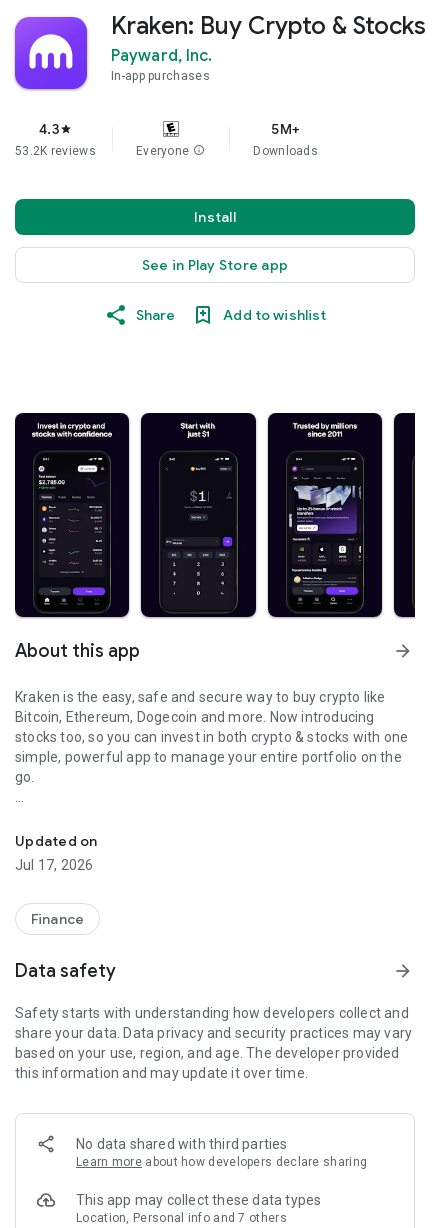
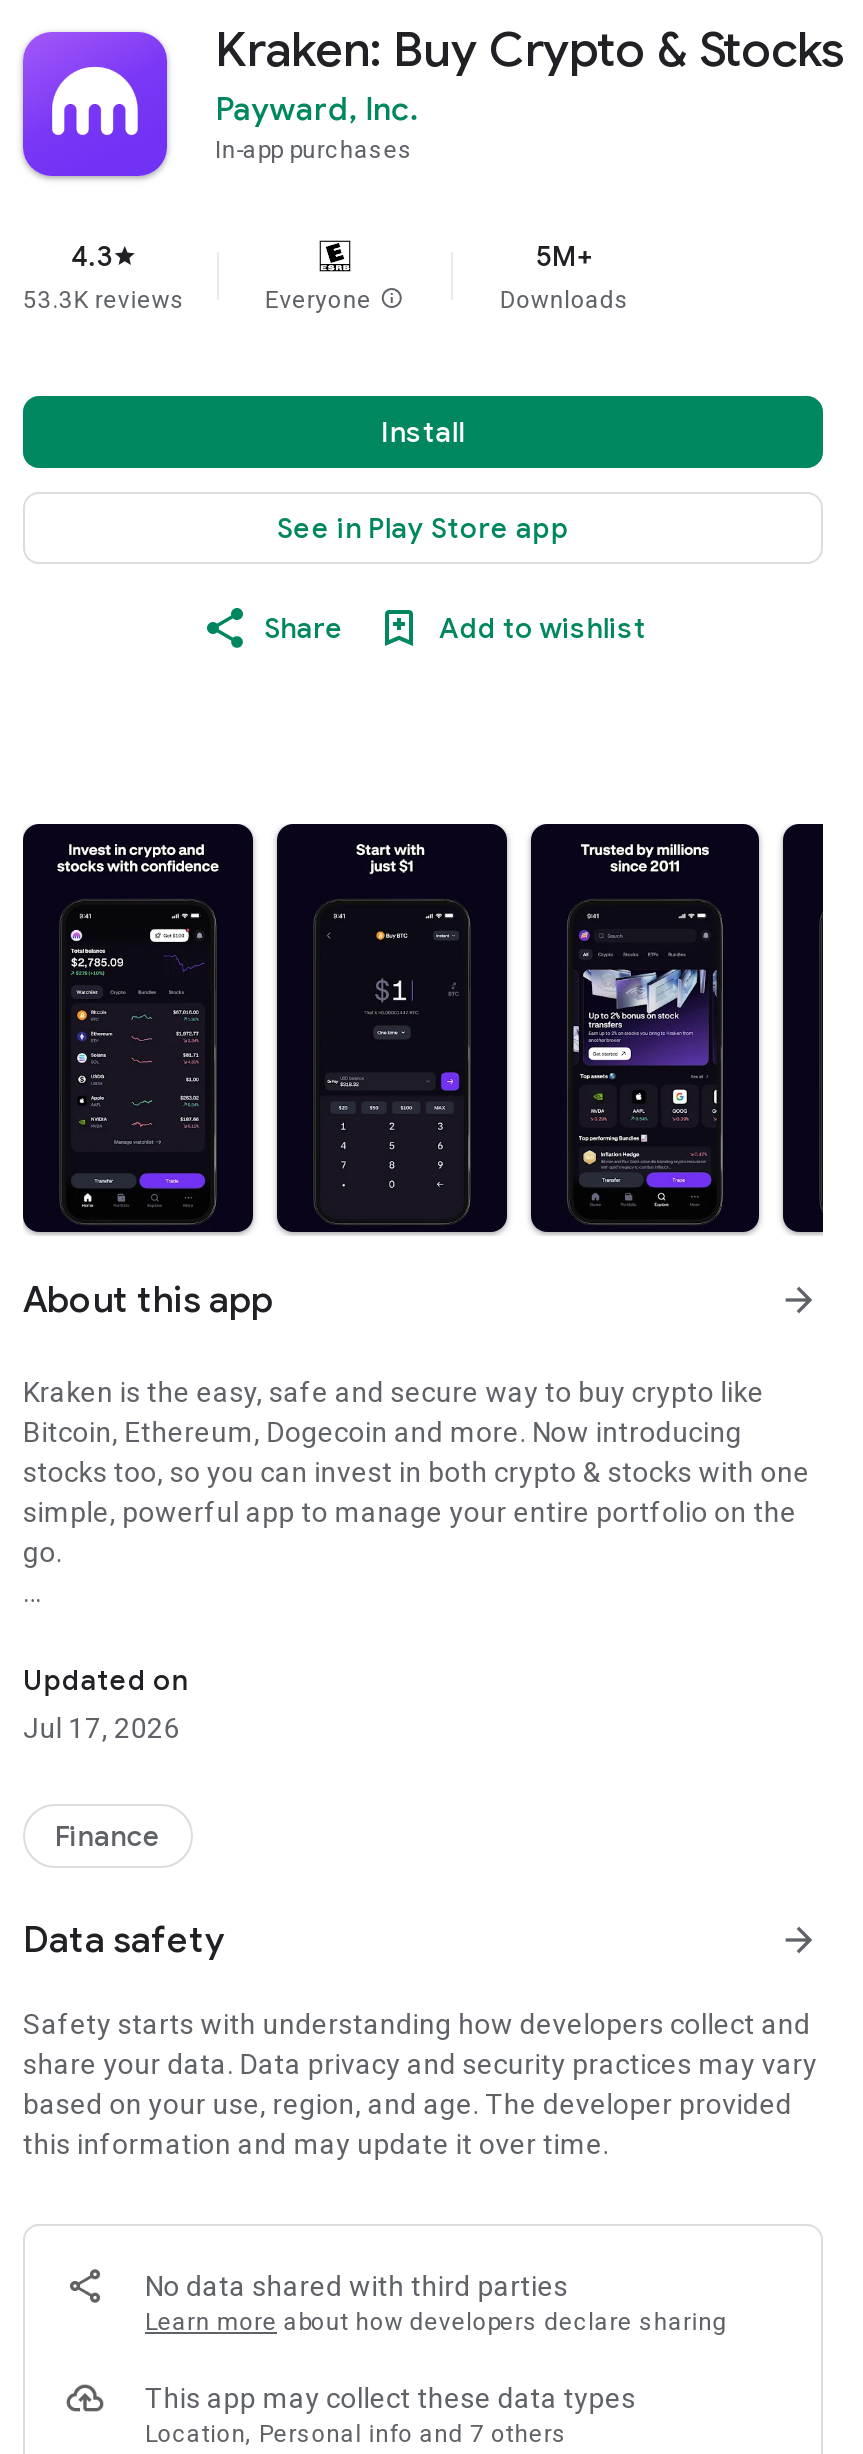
- 53.2K reviews
+ 53.3K reviews
